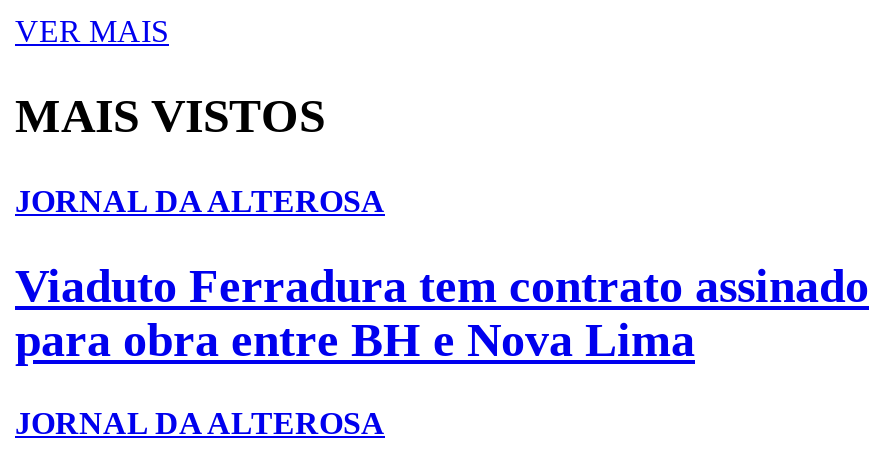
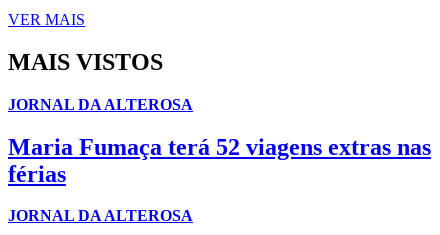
- Viaduto Ferradura tem contrato assinado
- para obra entre BH e Nova Lima
+ Maria Fumaça terá 52 viagens extras nas
+ férias
